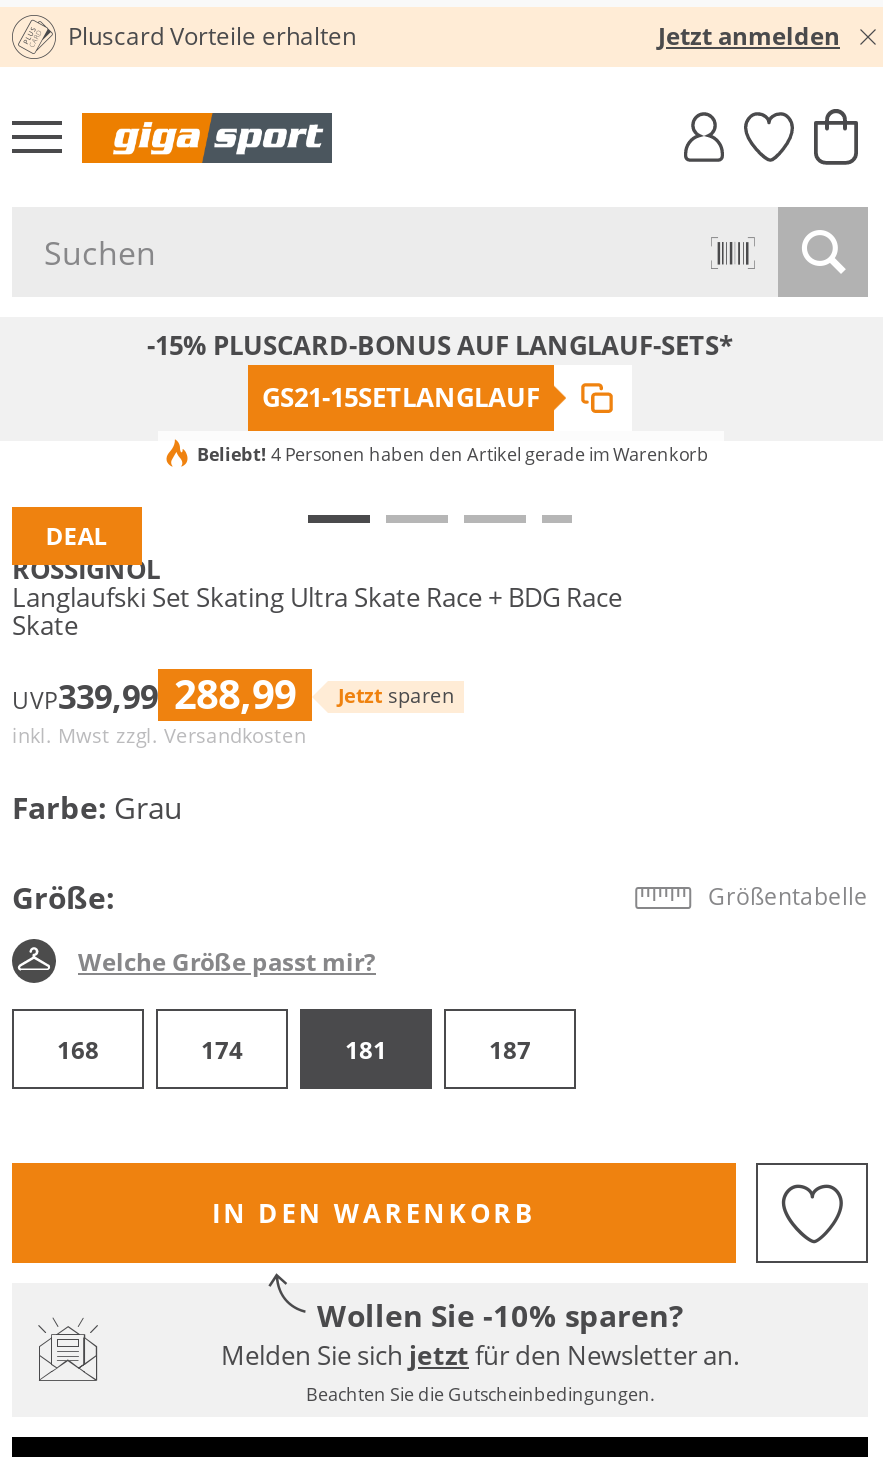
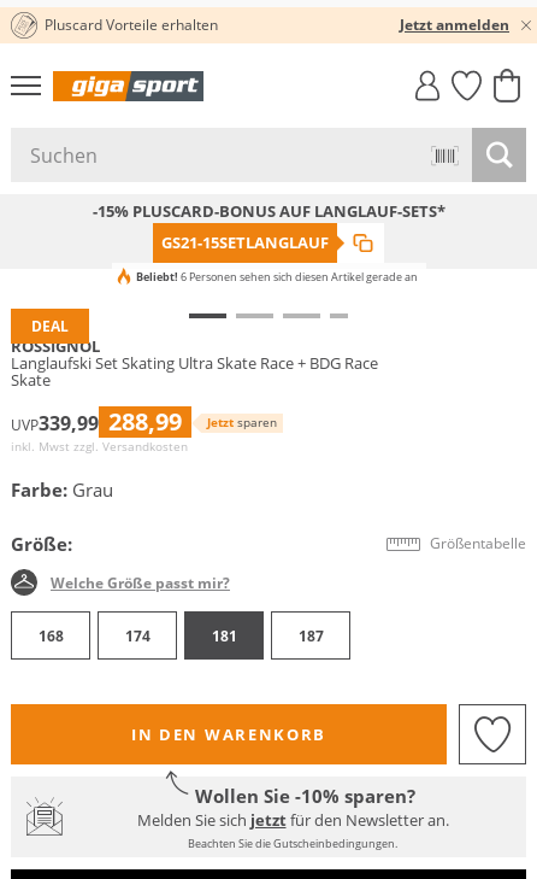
- Beliebt! 4 Personen haben den Artikel gerade im Warenkorb
+ Beliebt! 6 Personen sehen sich diesen Artikel gerade an
